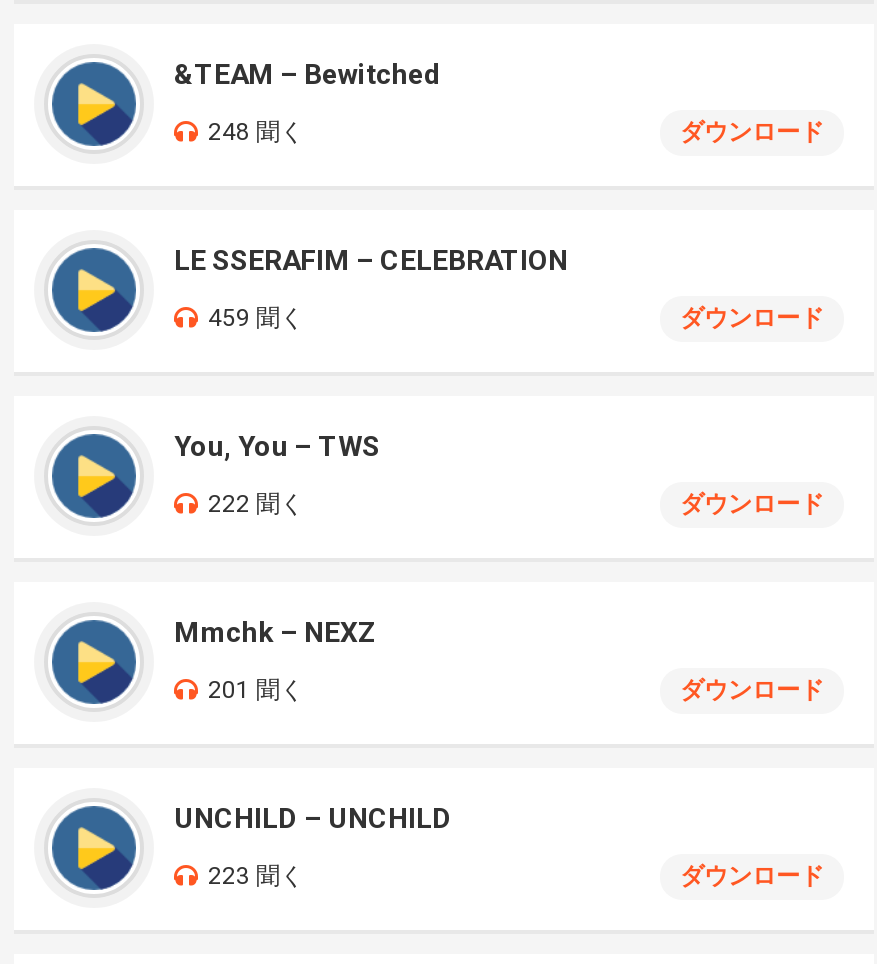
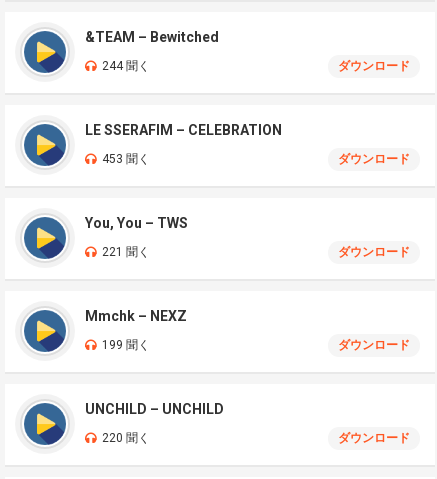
- 248 聞く
+ 244 聞く

- 459 聞く
+ 453 聞く

- 222 聞く
+ 221 聞く

- 201 聞く
+ 199 聞く

- 223 聞く
+ 220 聞く
